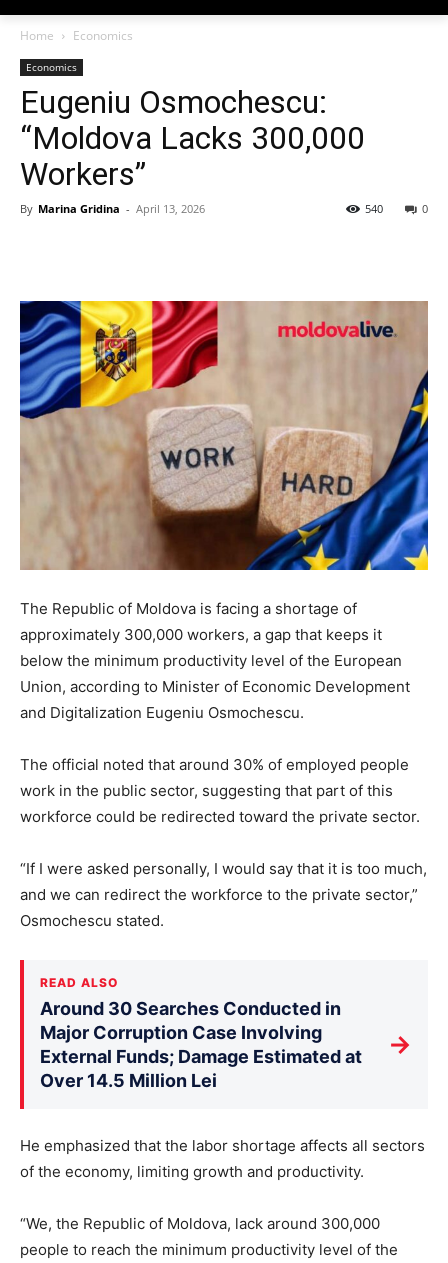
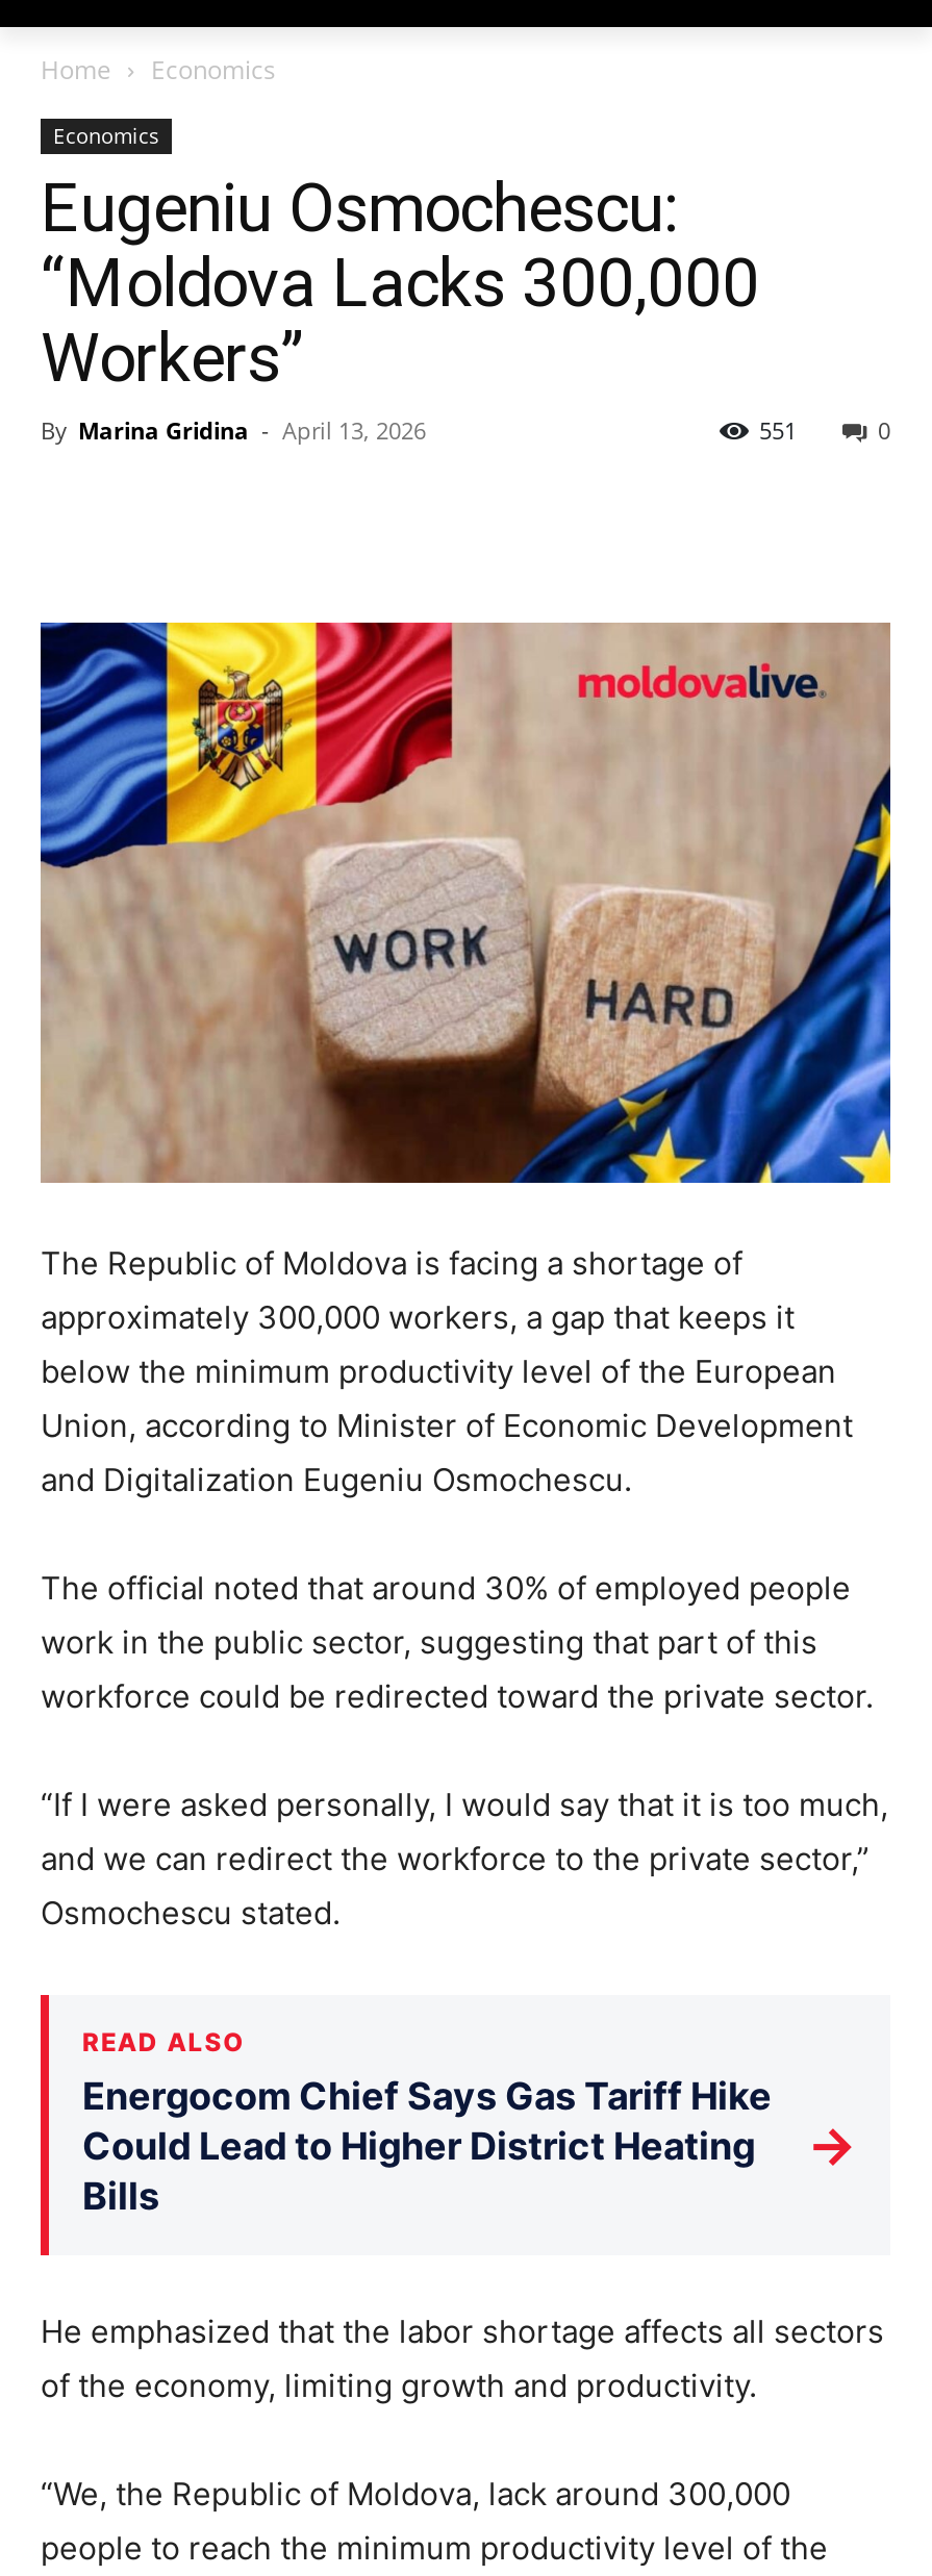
- 540
+ 551

- Around 30 Searches Conducted in
- Major Corruption Case Involving
- External Funds; Damage Estimated at
- Over 14.5 Million Lei
+ Energocom Chief Says Gas Tariff Hike
+ Could Lead to Higher District Heating
+ Bills
